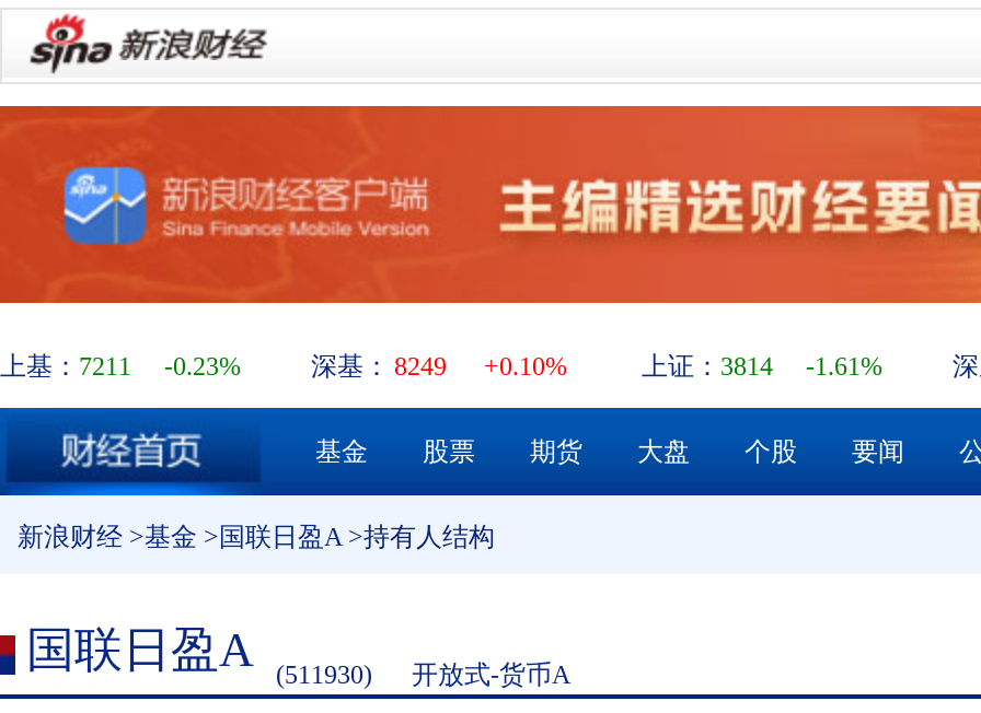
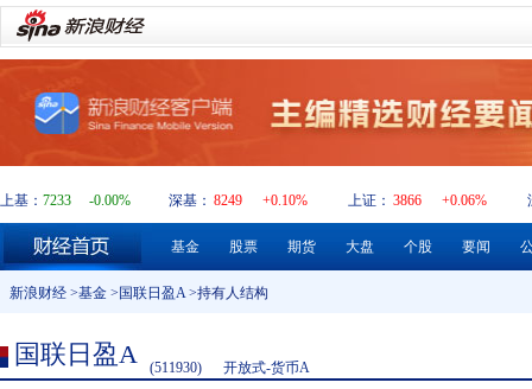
- 上基：7211
+ 上基：7233

- -0.23%
+ -0.00%

- 上证：3814
+ 上证： 3866

- -1.61%
+ +0.06%
